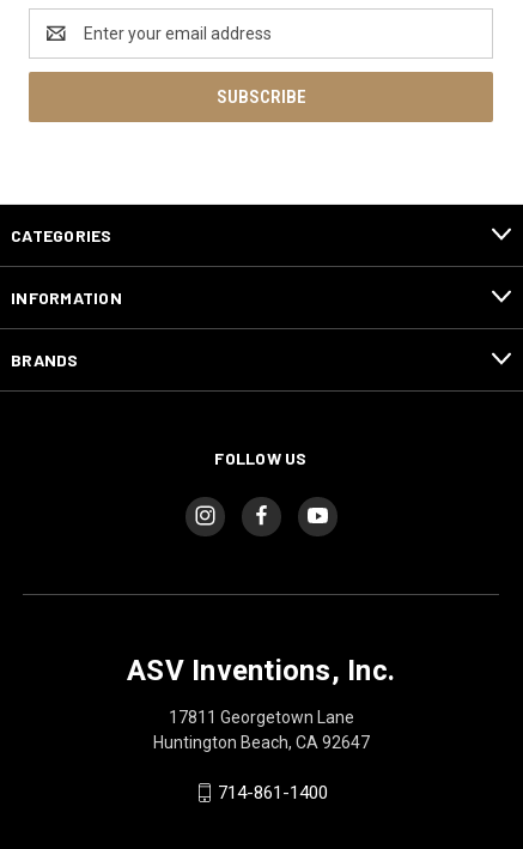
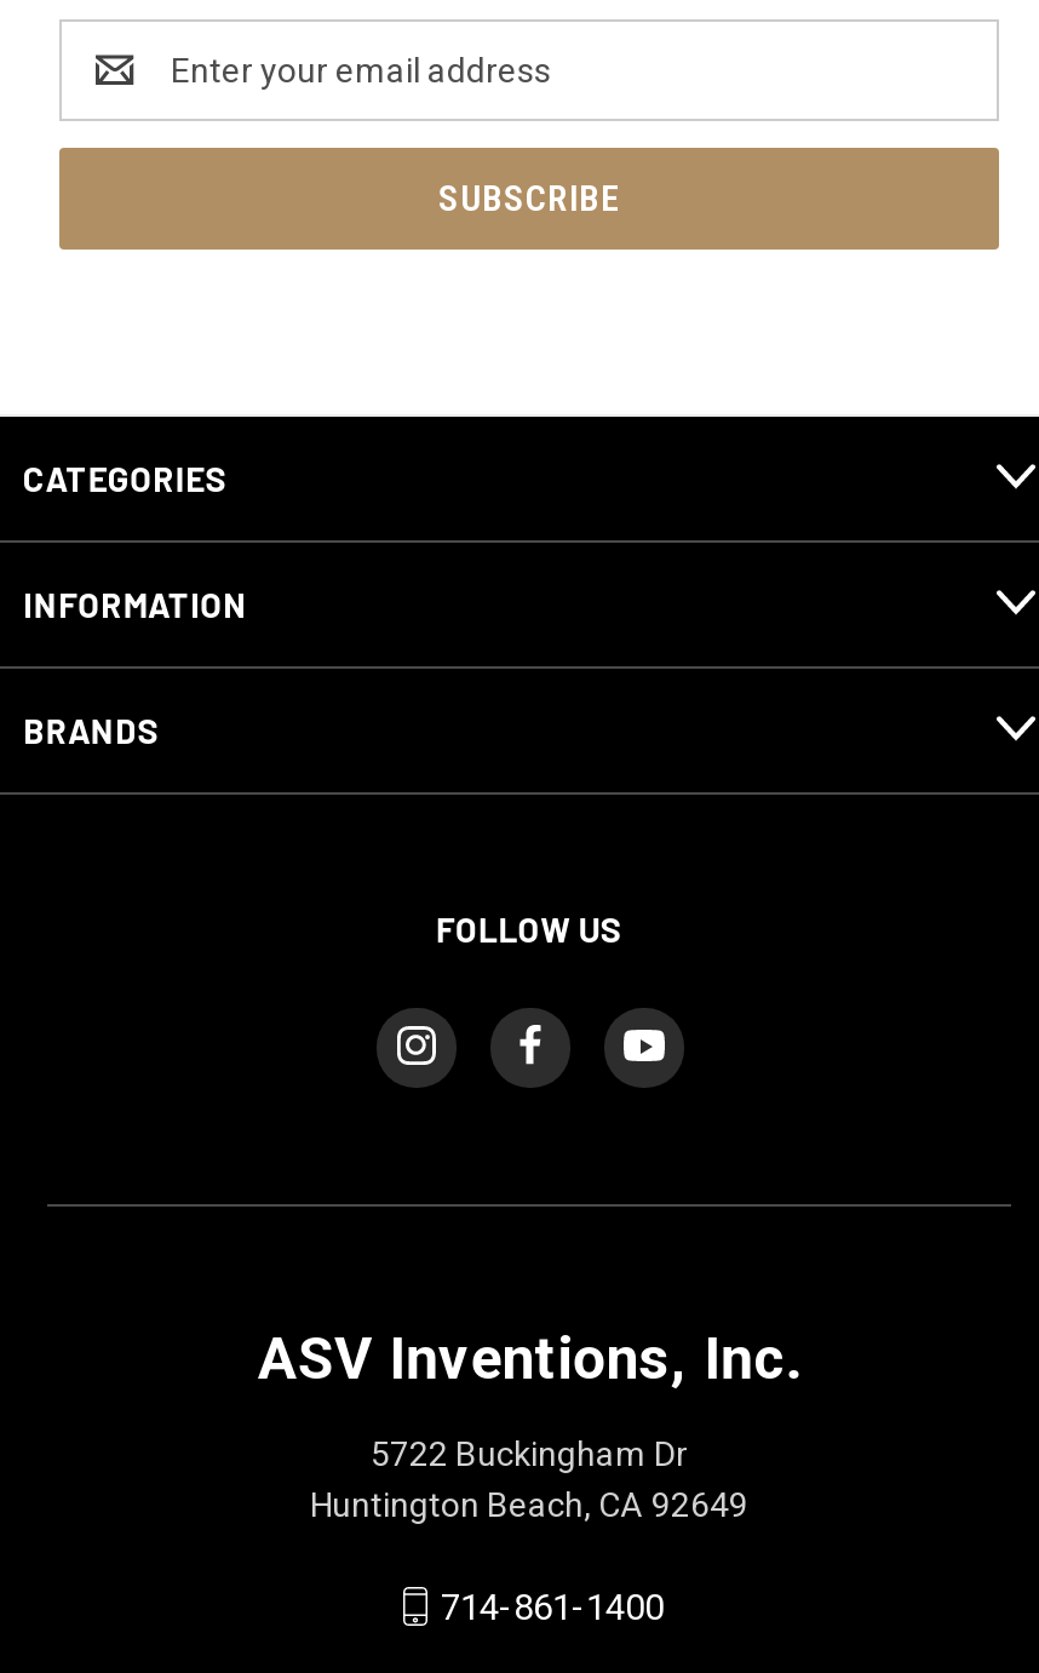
- 17811 Georgetown Lane
- Huntington Beach, CA 92647
+ 5722 Buckingham Dr
+ Huntington Beach, CA 92649
